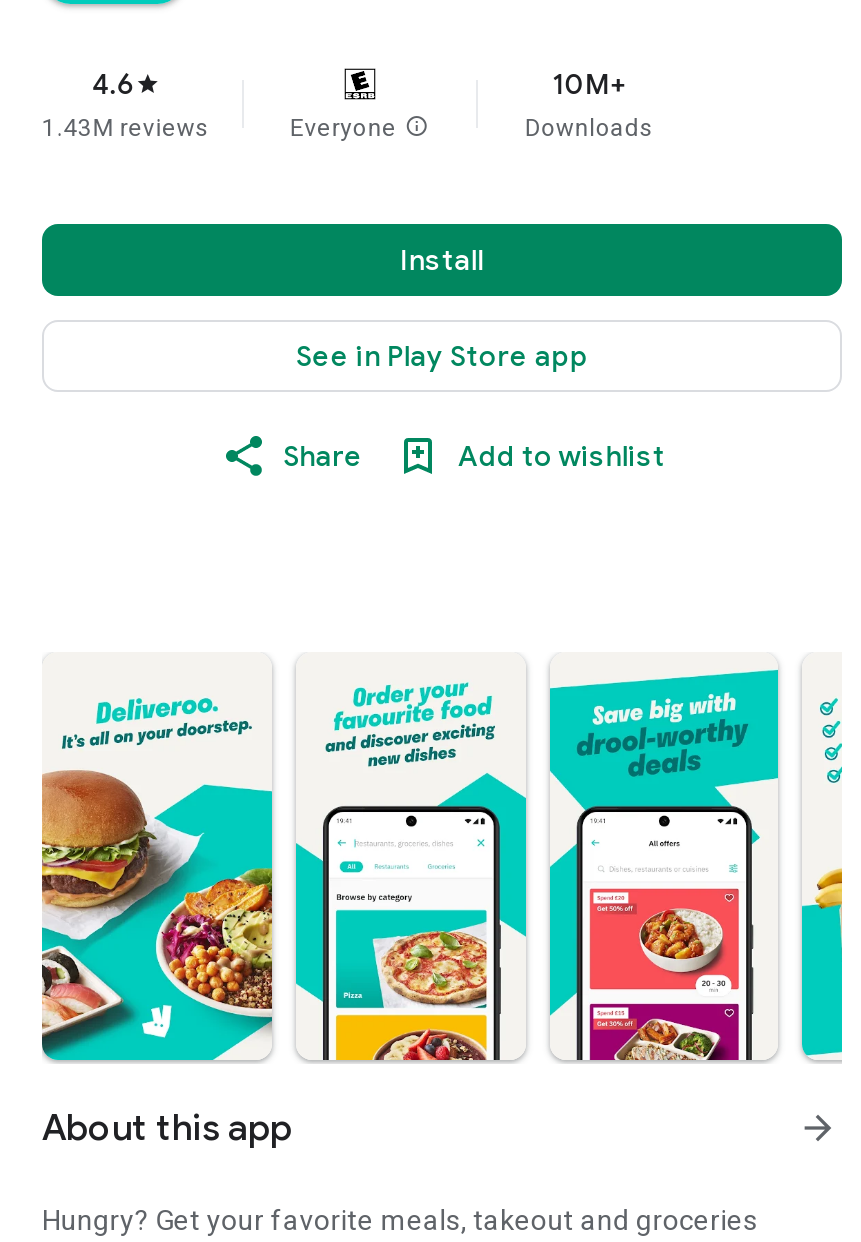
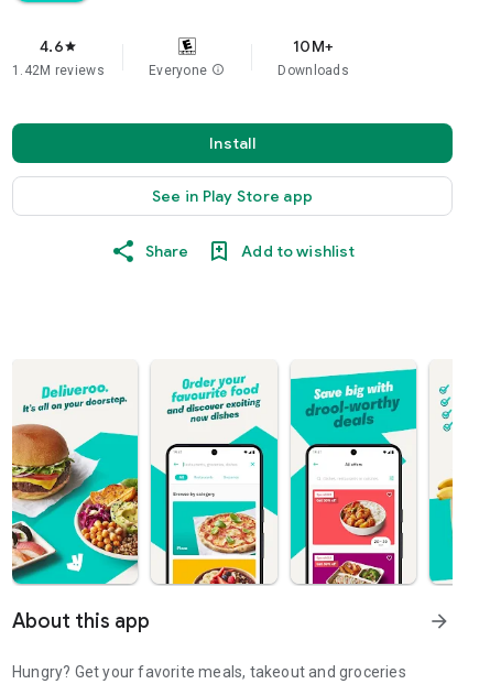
- 1.43M reviews
+ 1.42M reviews
